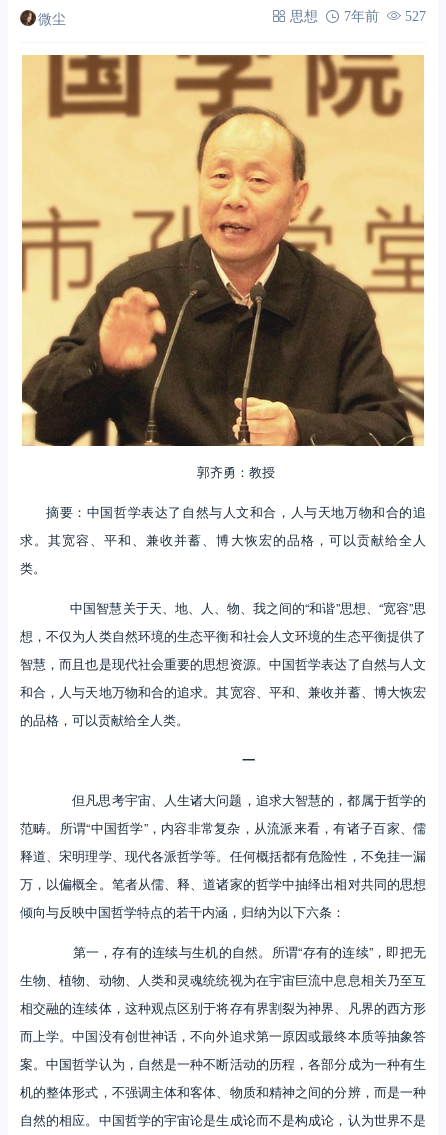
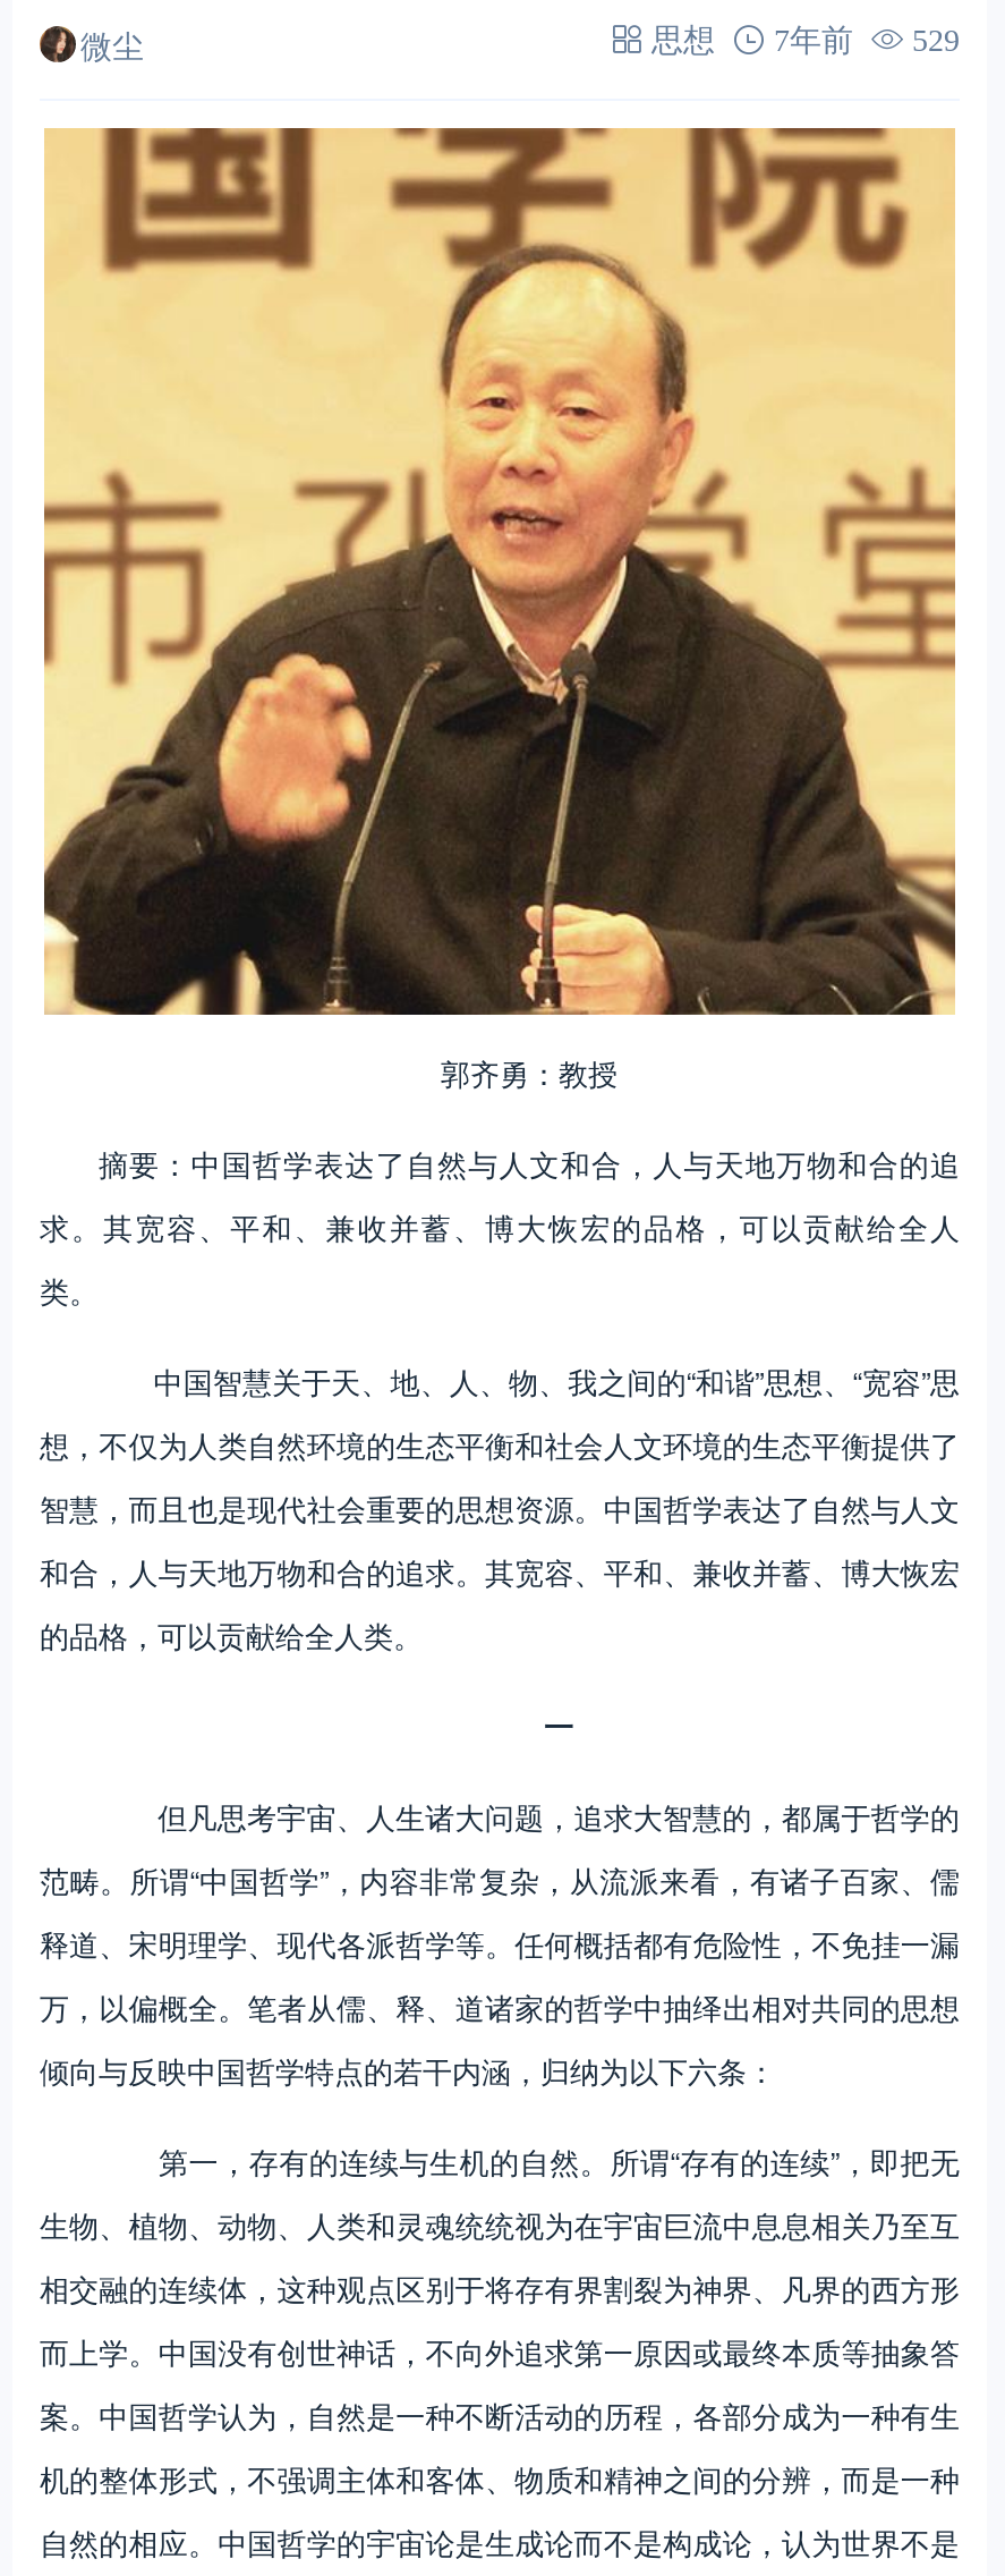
- 思想 7年前 527
+ 思想 7年前 529
